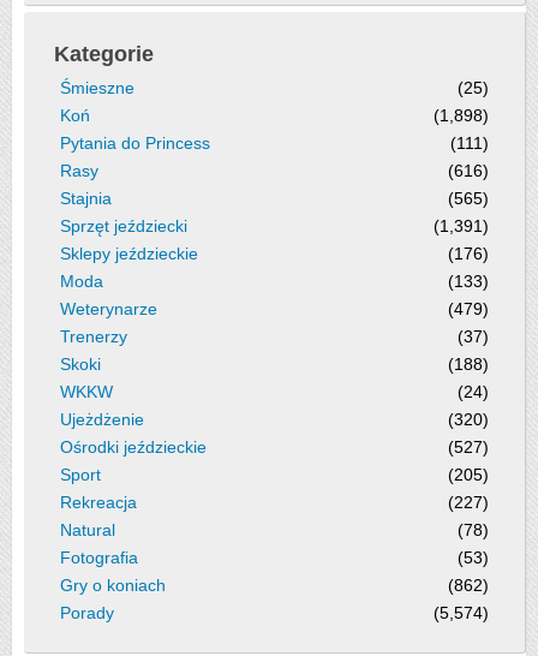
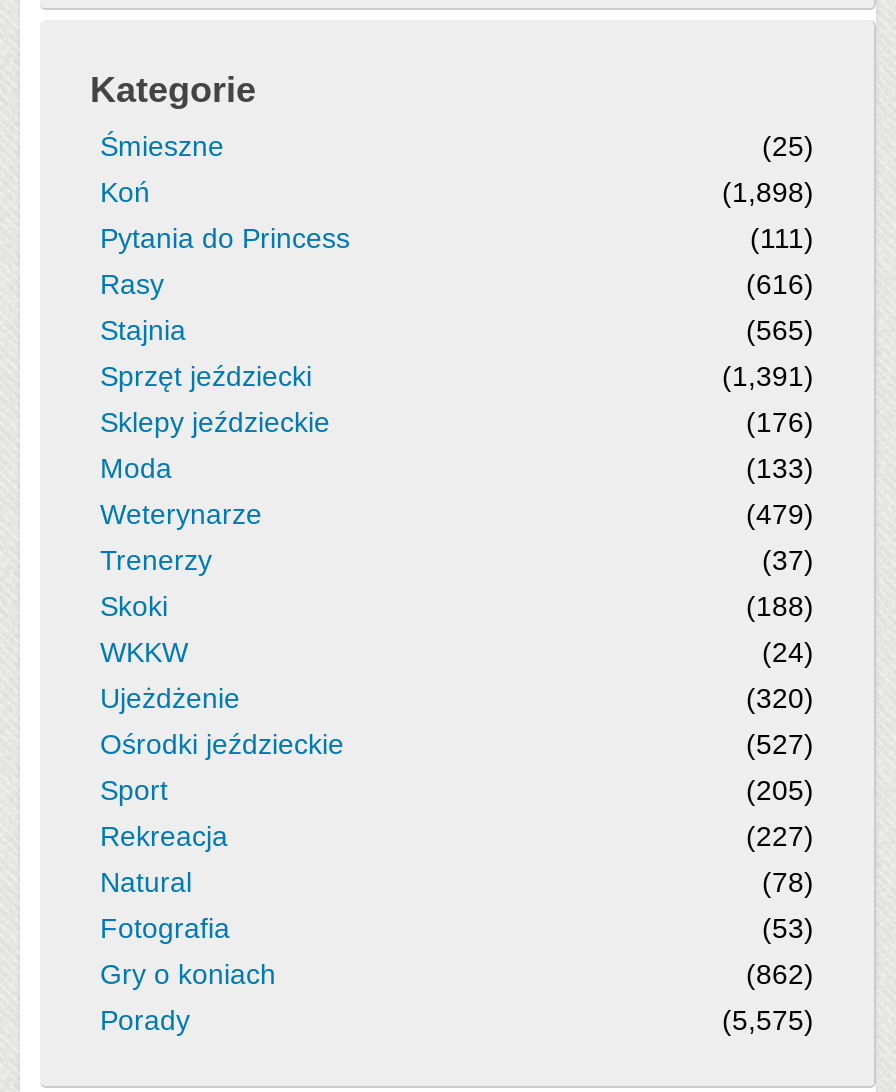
- (5,574)
+ (5,575)
